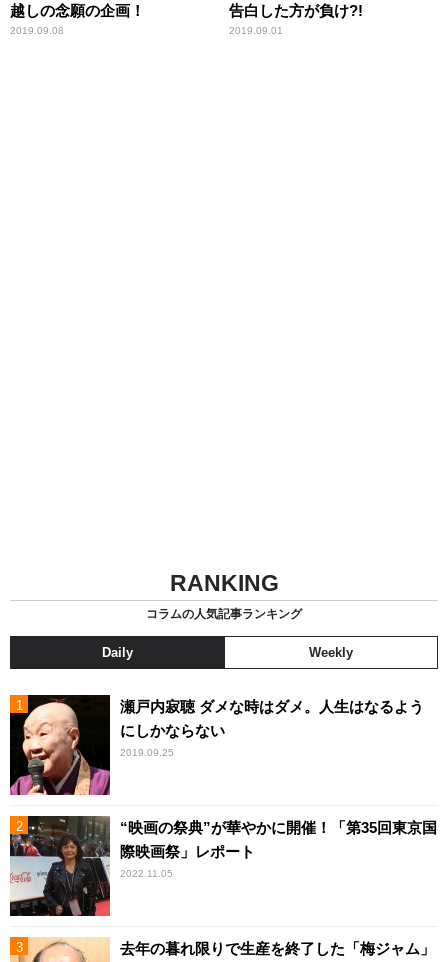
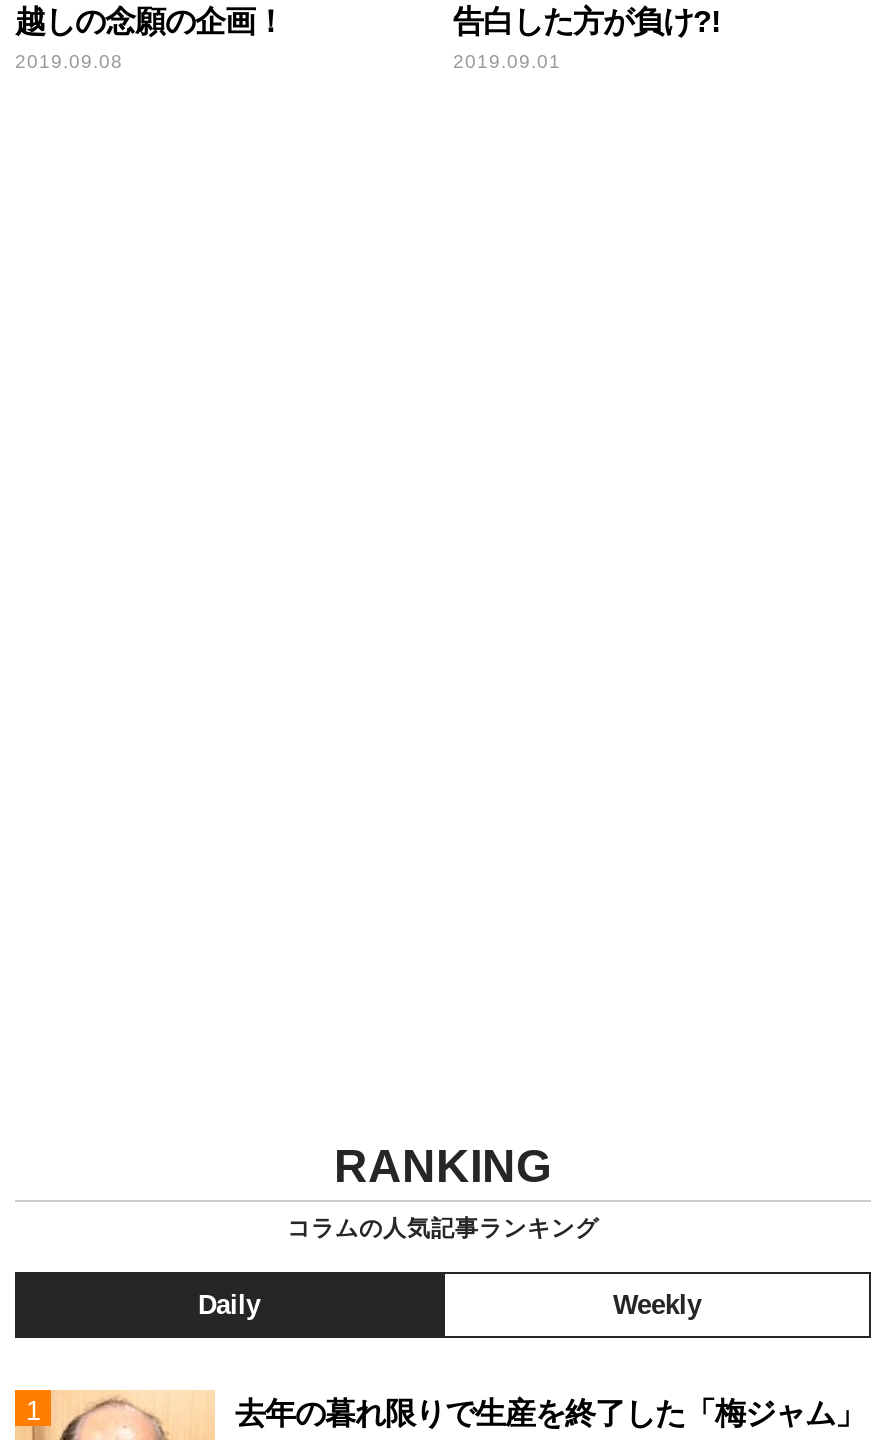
- [image]
- 瀬戸内寂聴 ダメな時はダメ。人生はなるよう
- にしかならない
- 2019.09.25

- [image]
- “映画の祭典”が華やかに開催！「第35回東京国
- 際映画祭」レポート
- 2022.11.05
